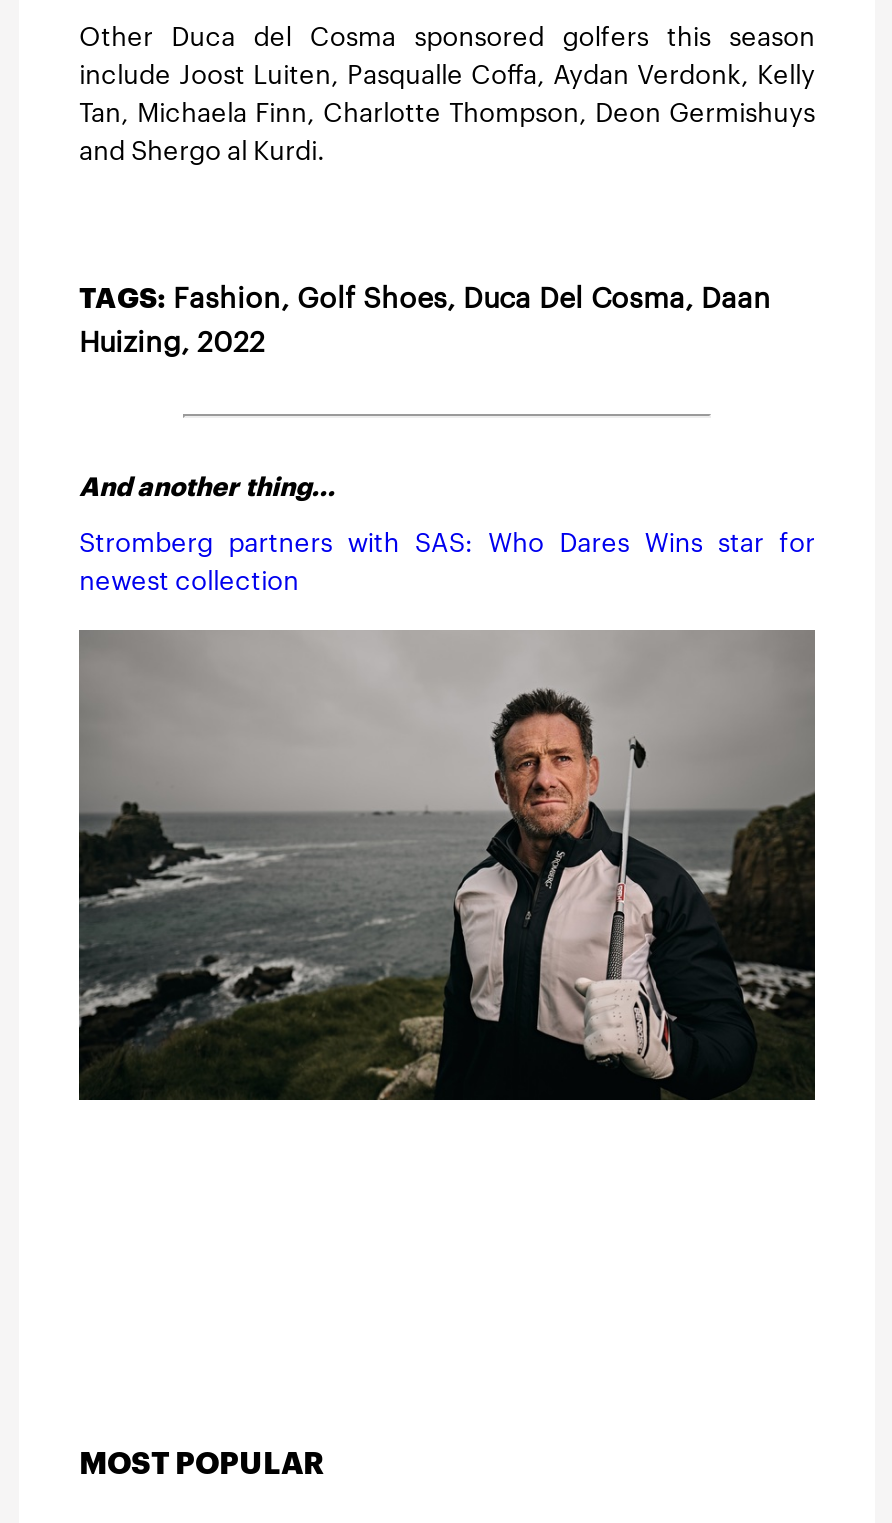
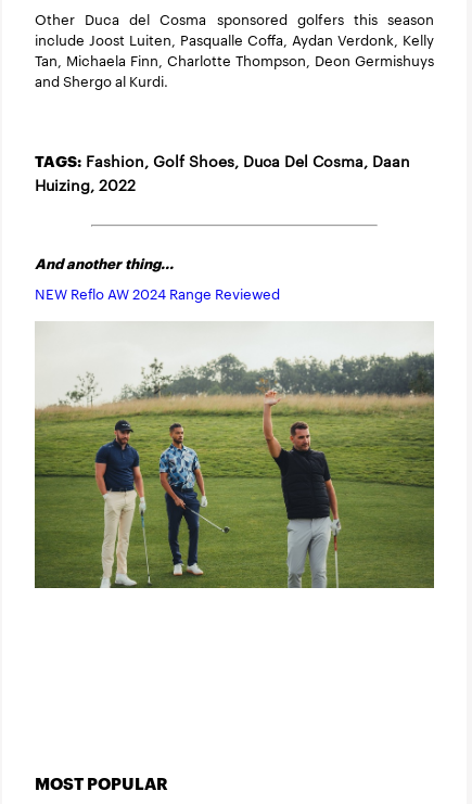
- Stromberg partners with SAS: Who Dares Wins star for
- newest collection
+ NEW Reflo AW 2024 Range Reviewed

- [image]
+ [image]
